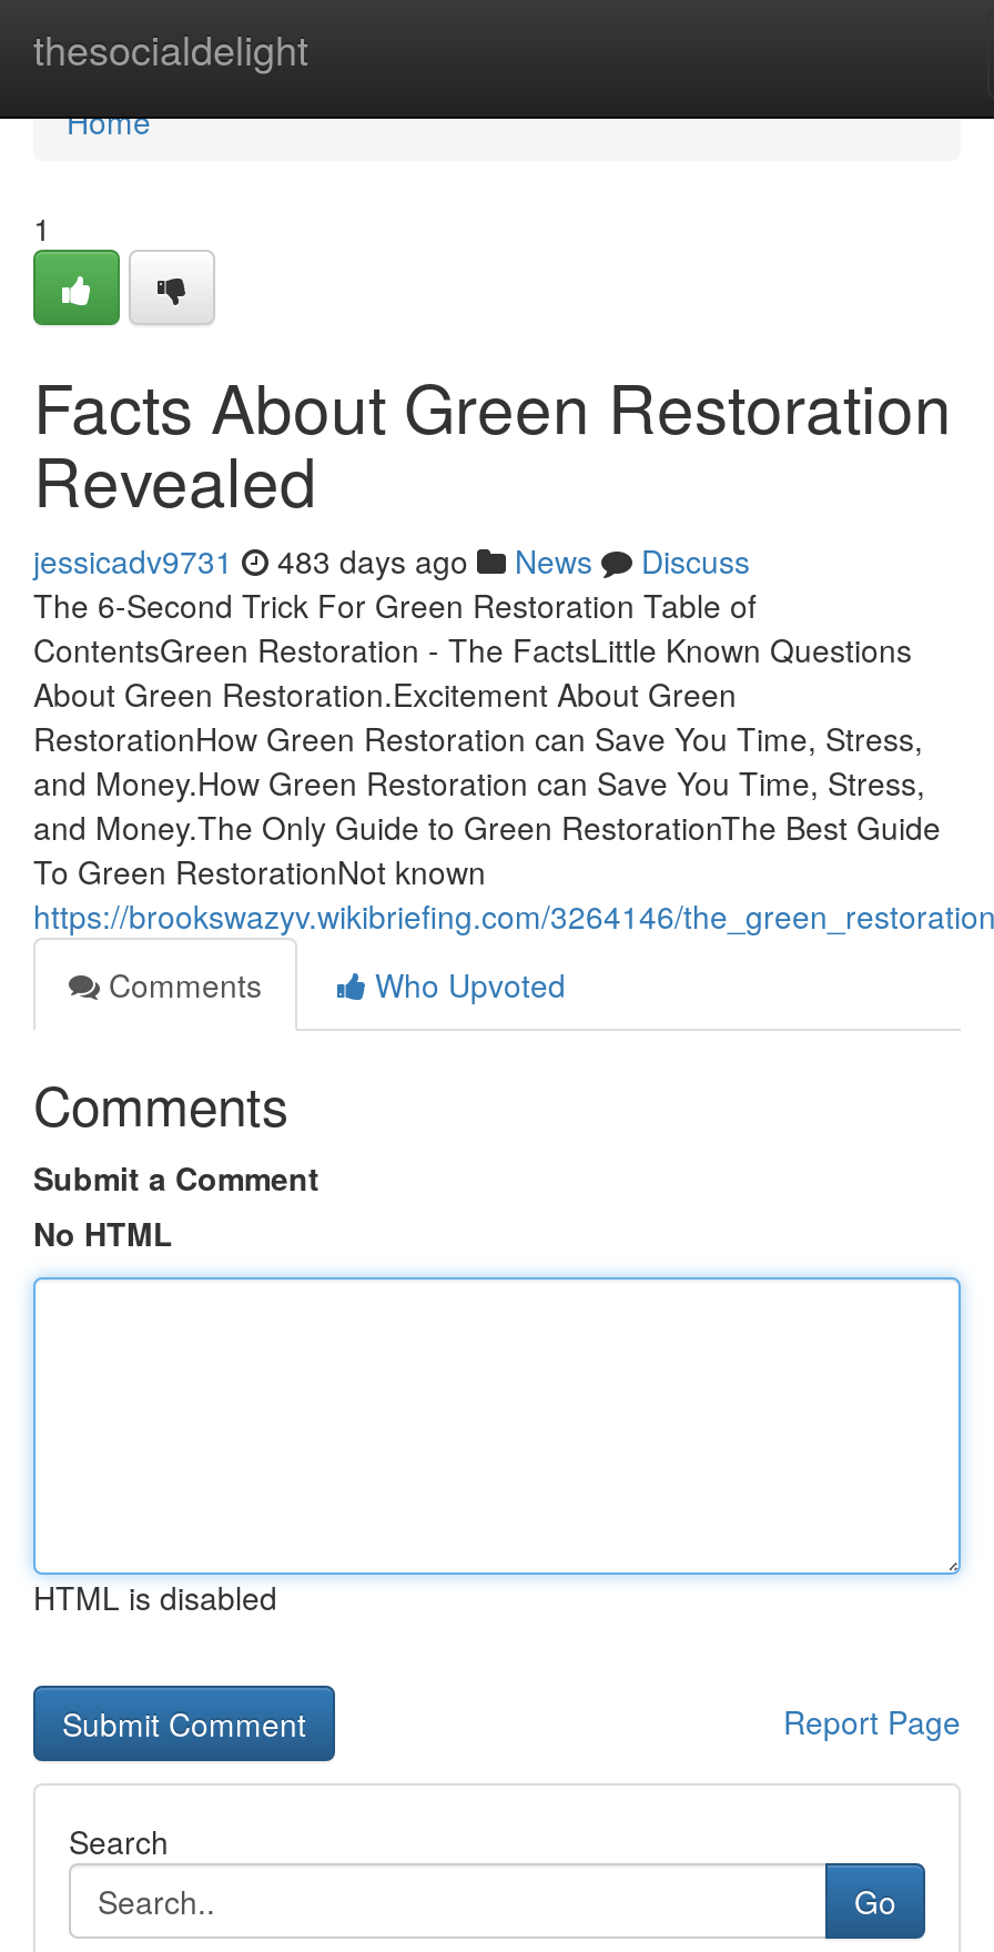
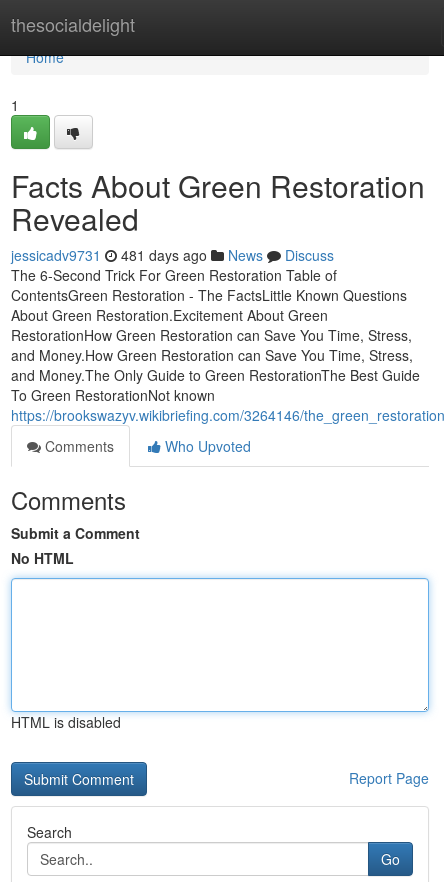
- jessicadv9731 483 days ago News Discuss
+ jessicadv9731 481 days ago News Discuss
